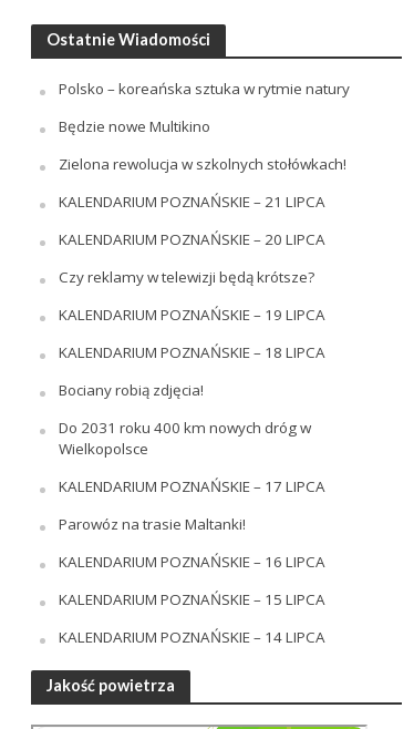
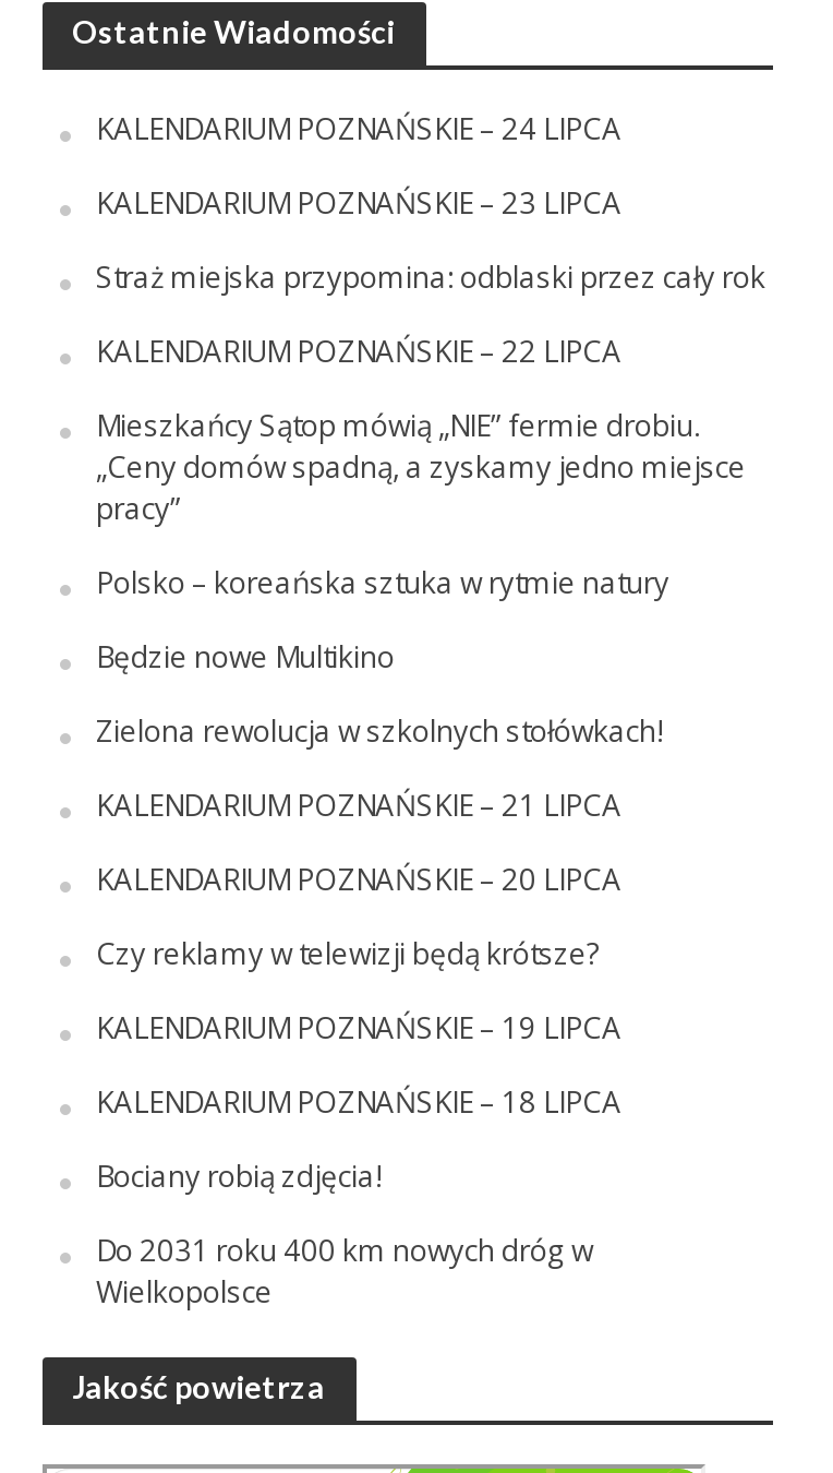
+ KALENDARIUM POZNAŃSKIE – 24 LIPCA
+ KALENDARIUM POZNAŃSKIE – 23 LIPCA
+ Straż miejska przypomina: odblaski przez cały rok
+ KALENDARIUM POZNAŃSKIE – 22 LIPCA
+ Mieszkańcy Sątop mówią „NIE” fermie drobiu.
+ „Ceny domów spadną, a zyskamy jedno miejsce
+ pracy”

moved down: Polsko – koreańska sztuka w rytmie natury | Będzie nowe Multikino | Zielona rewolucja w szkolnych stołówkach! | ... | Do 2031 roku 400 km nowych dróg w | Wielkopolsce

- KALENDARIUM POZNAŃSKIE – 17 LIPCA
- Parowóz na trasie Maltanki!
- KALENDARIUM POZNAŃSKIE – 16 LIPCA
- KALENDARIUM POZNAŃSKIE – 15 LIPCA
- KALENDARIUM POZNAŃSKIE – 14 LIPCA
